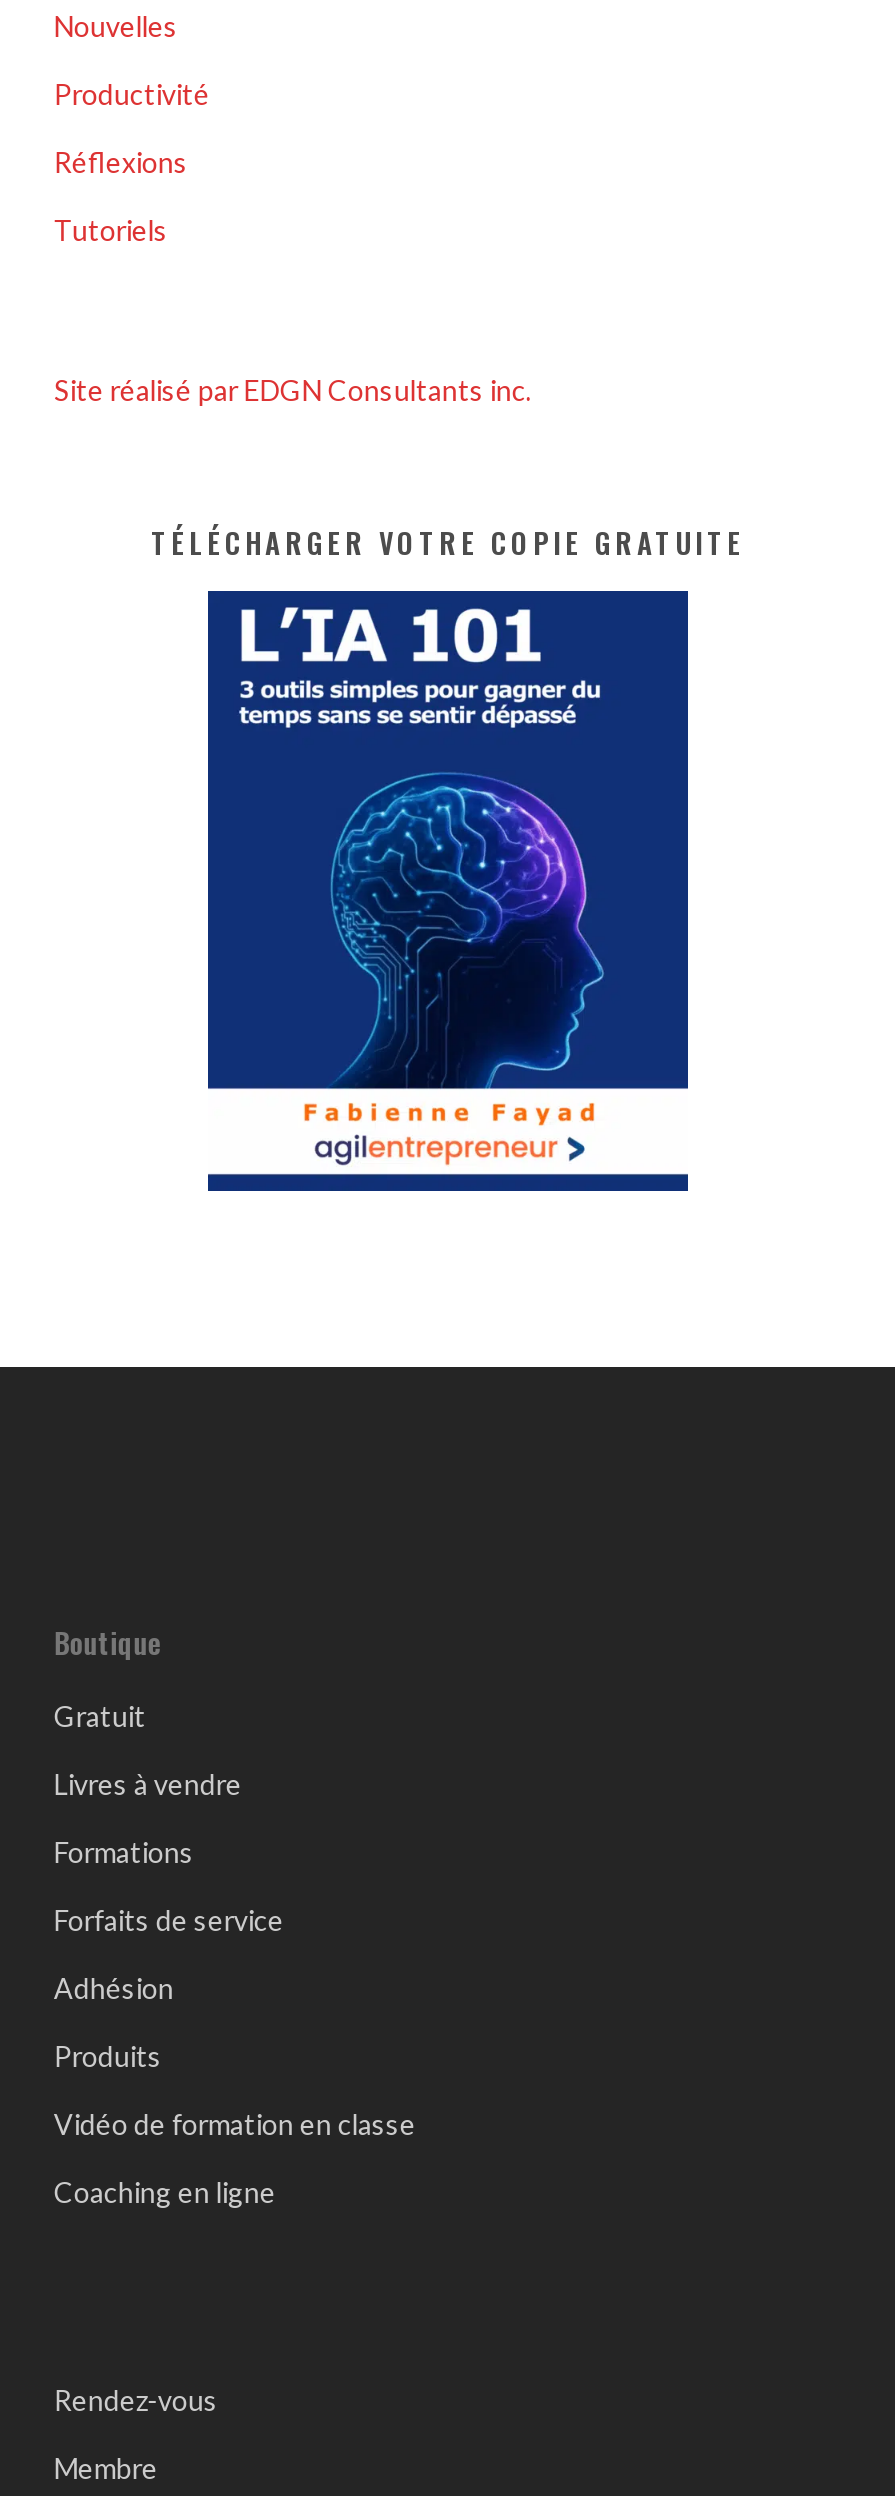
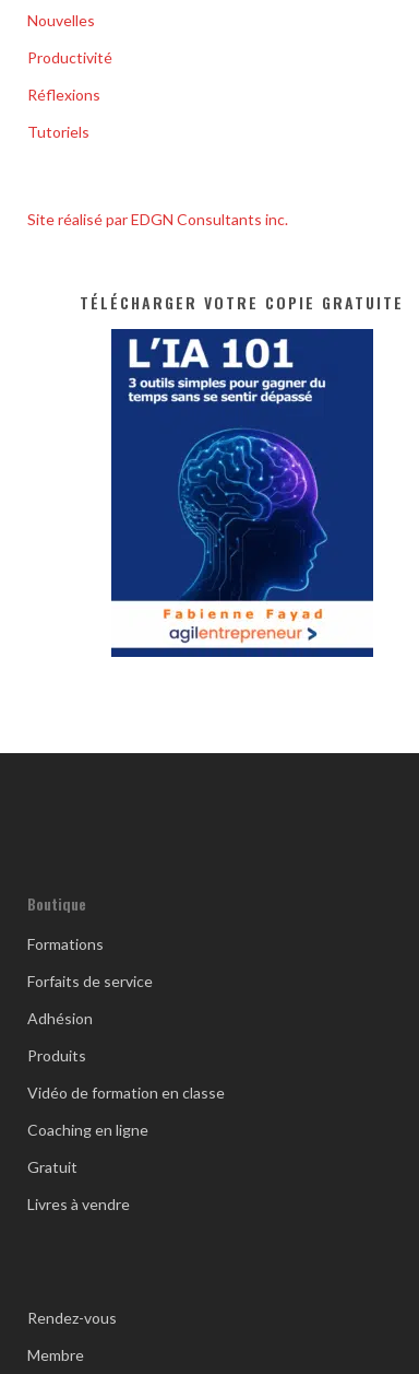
moved down: Gratuit | Livres à vendre

moved up: Formations | Forfaits de service | Adhésion | Produits | Vidéo de formation en classe | Coaching en ligne
